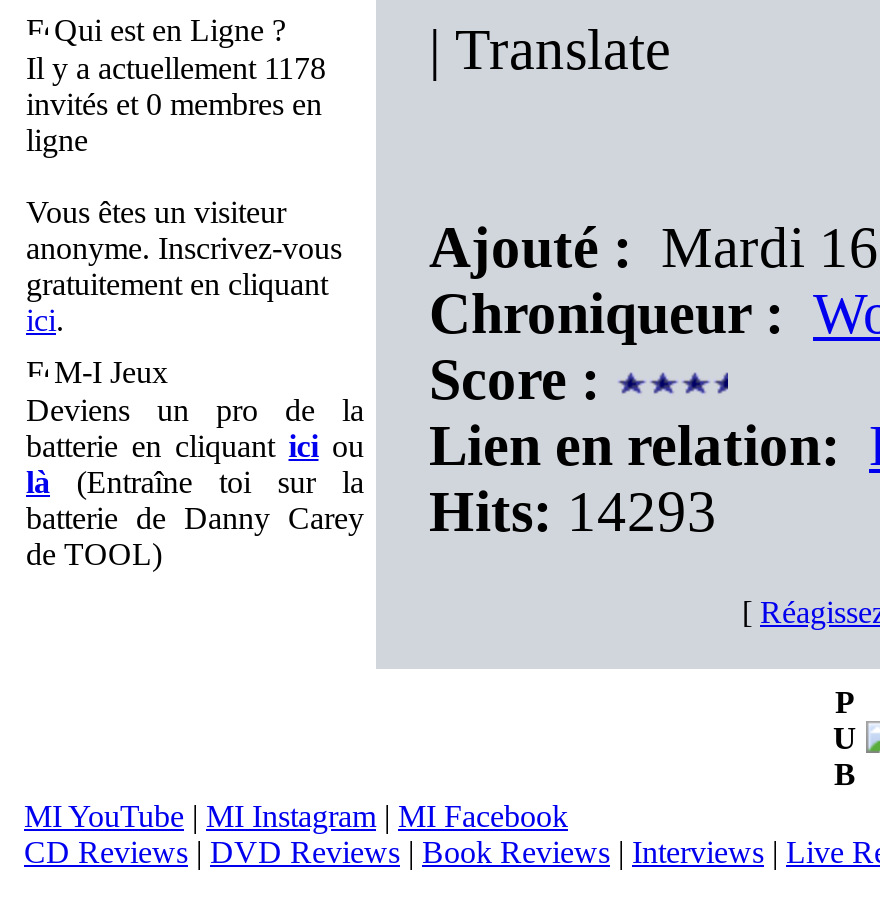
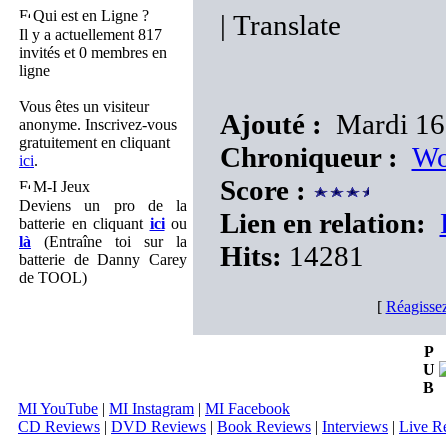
- Il y a actuellement 1178
+ Il y a actuellement 817

- là (Entraîne toi sur la batterie de Danny Carey Hits: 14293
+ là (Entraîne toi sur la batterie de Danny Carey Hits: 14281
